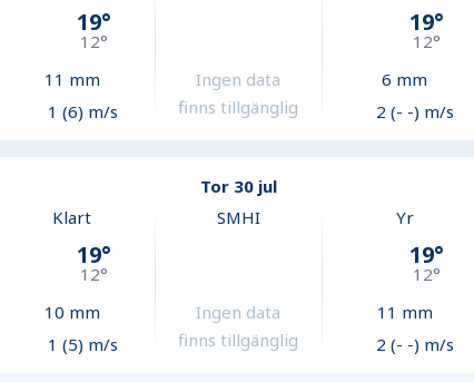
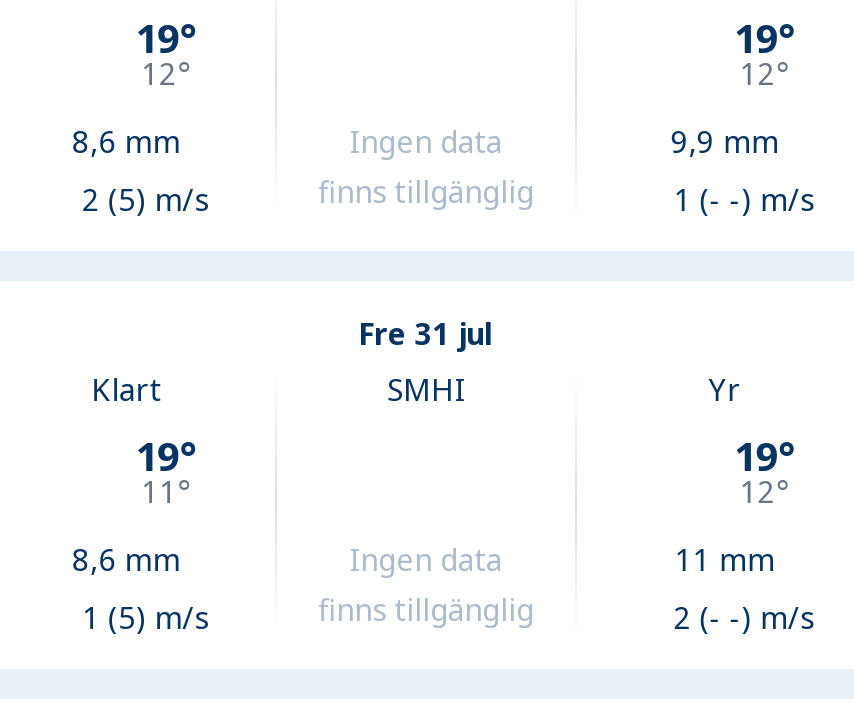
- 11 mm
+ 8,6 mm

- 6 mm
+ 9,9 mm

- 1 (6) m/s
+ 2 (5) m/s

- 2 (- -) m/s
+ 1 (- -) m/s

- Tor 30 jul
+ Fre 31 jul

- 12°
+ 11°

- 10 mm
+ 8,6 mm
